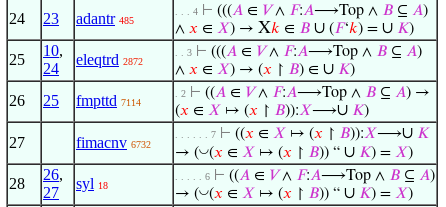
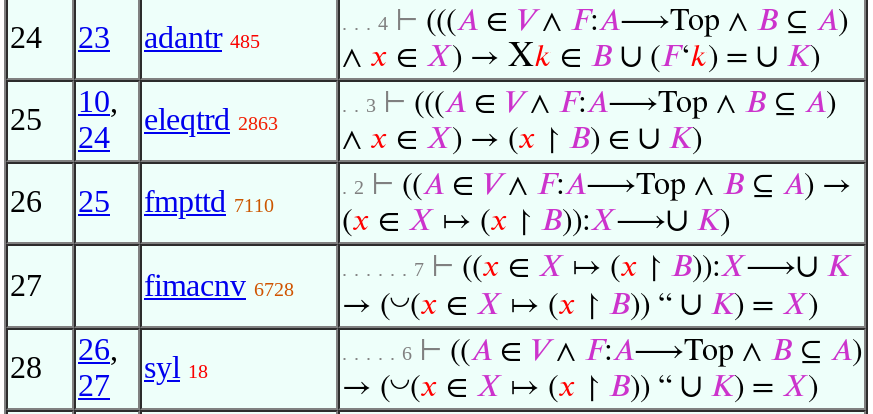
- eleqtrd 2872
+ eleqtrd 2863

- 26 25 fmpttd 7114
+ 26 25 fmpttd 7110

- fimacnv 6732
+ fimacnv 6728
